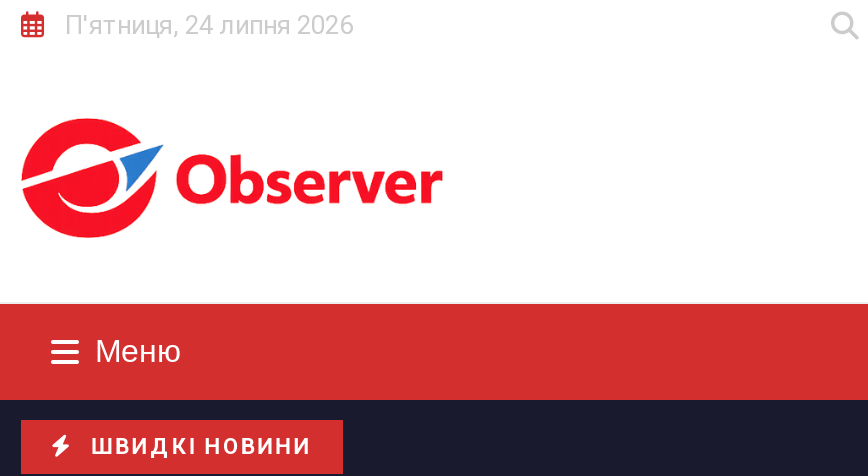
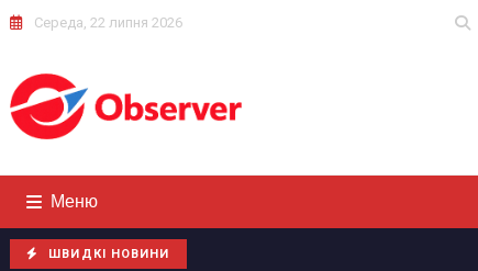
- П'ятниця, 24 липня 2026
+ Середа, 22 липня 2026
